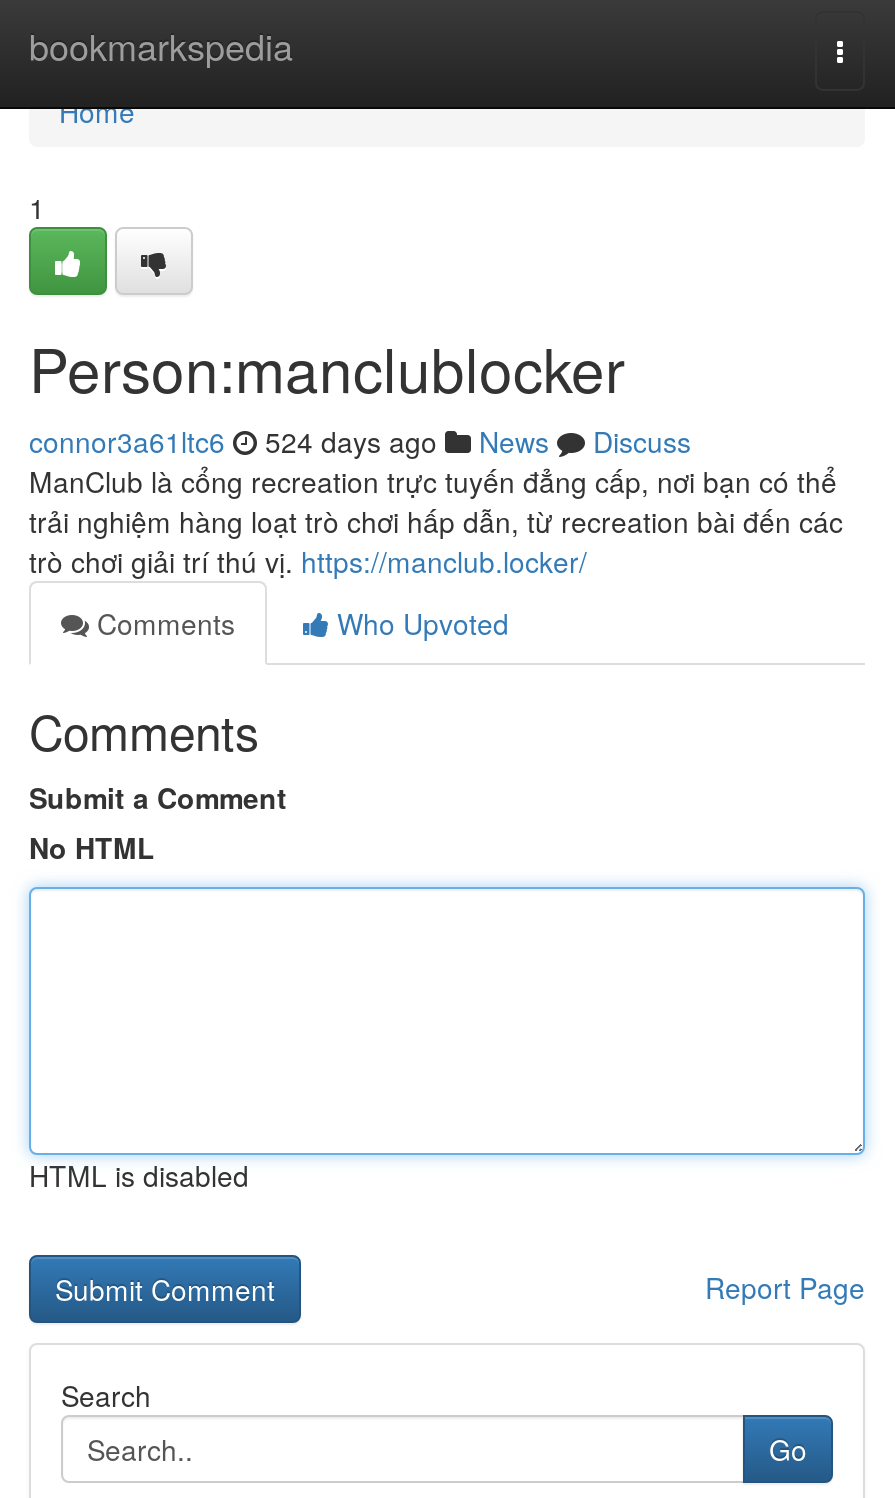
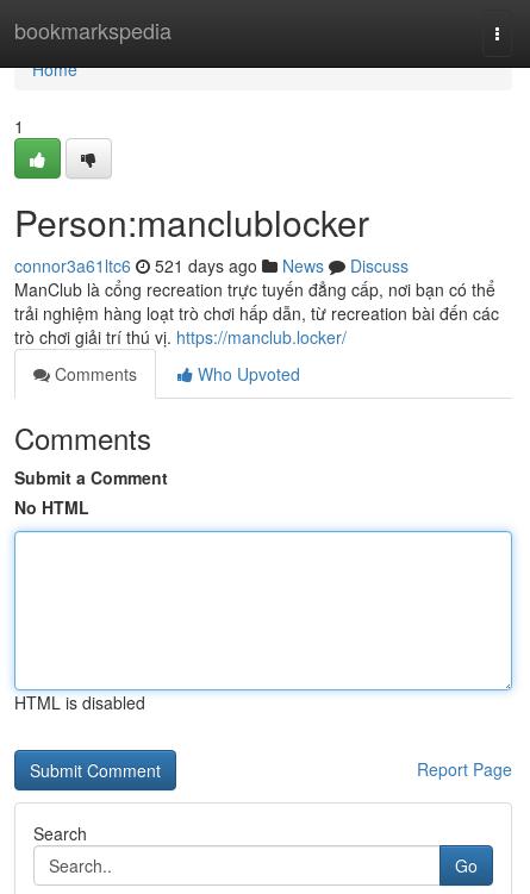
- connor3a61ltc6 524 days ago News Discuss
+ connor3a61ltc6 521 days ago News Discuss
